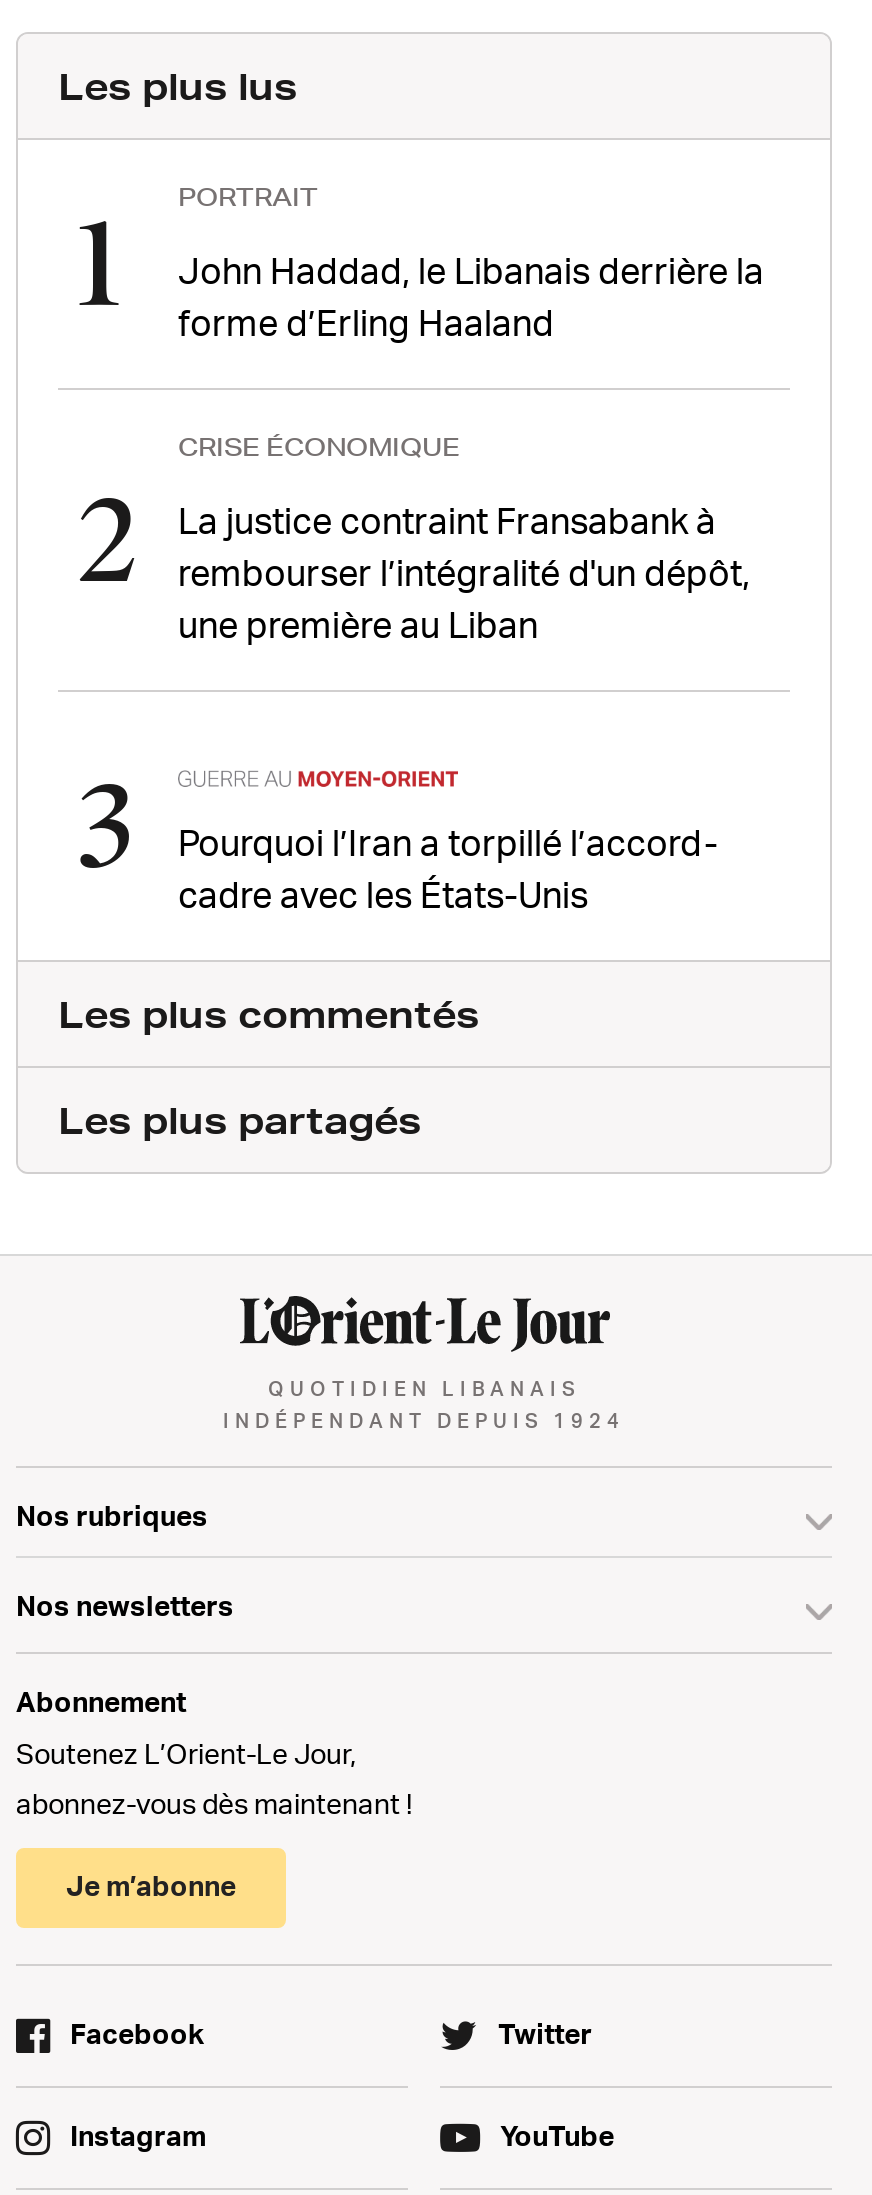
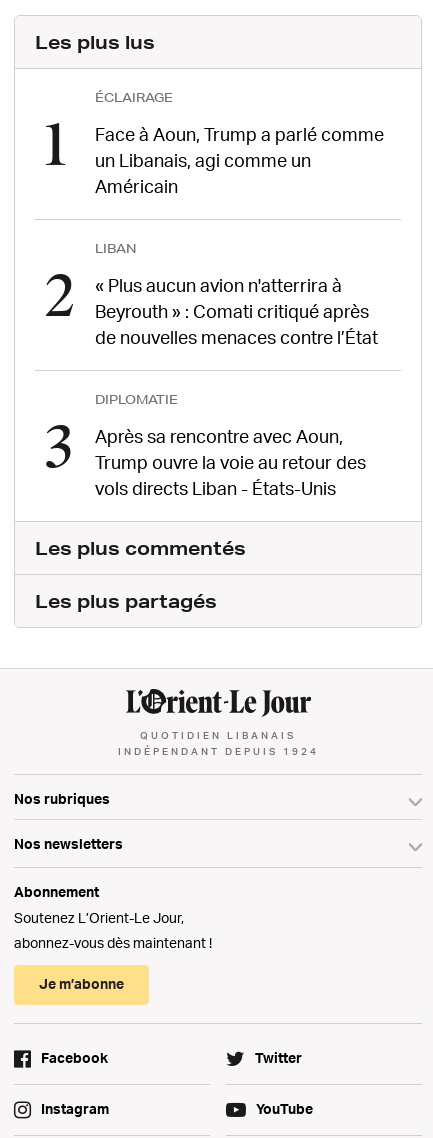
- PORTRAIT
+ ÉCLAIRAGE

- John Haddad, le Libanais derrière la
- forme d’Erling Haaland
+ Face à Aoun, Trump a parlé comme
+ un Libanais, agi comme un
+ Américain

- CRISE ÉCONOMIQUE
+ LIBAN

- La justice contraint Fransabank à
- rembourser l’intégralité d'un dépôt,
- une première au Liban
+ « Plus aucun avion n'atterrira à
+ Beyrouth » : Comati critiqué après
+ de nouvelles menaces contre l’État

- Pourquoi l’Iran a torpillé l’accord-
- cadre avec les États-Unis
+ DIPLOMATIE
+ Après sa rencontre avec Aoun,
+ Trump ouvre la voie au retour des
+ vols directs Liban - États-Unis
